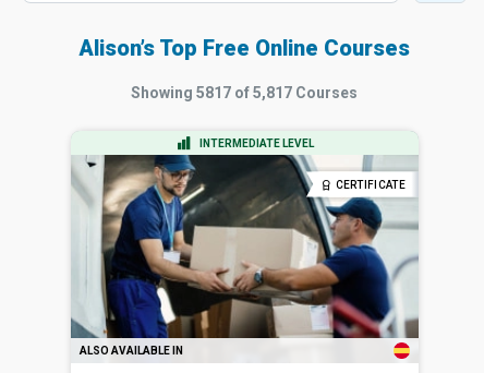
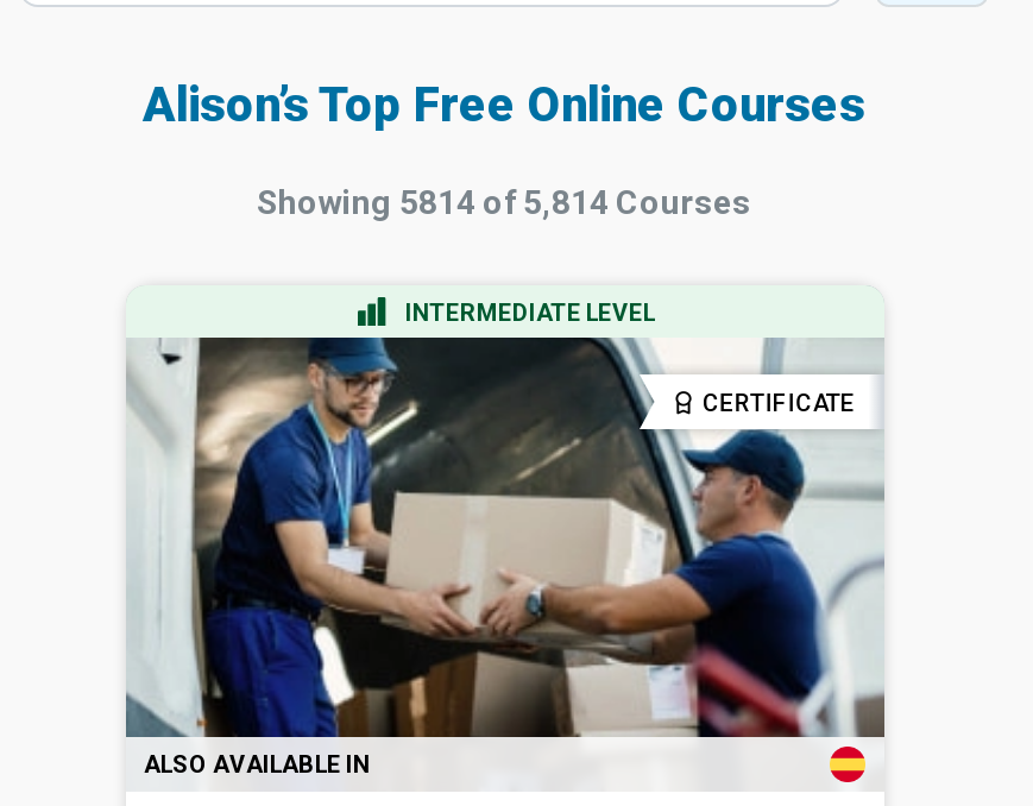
- Showing 5817 of 5,817 Courses
+ Showing 5814 of 5,814 Courses
